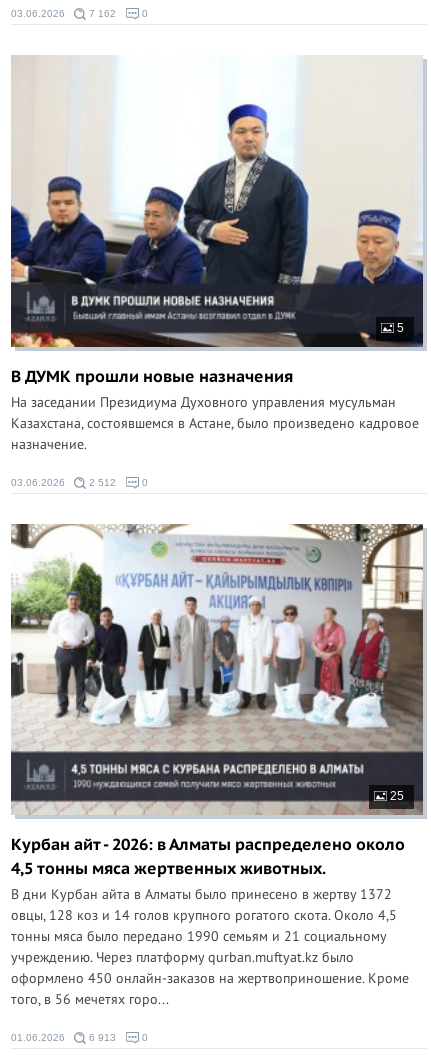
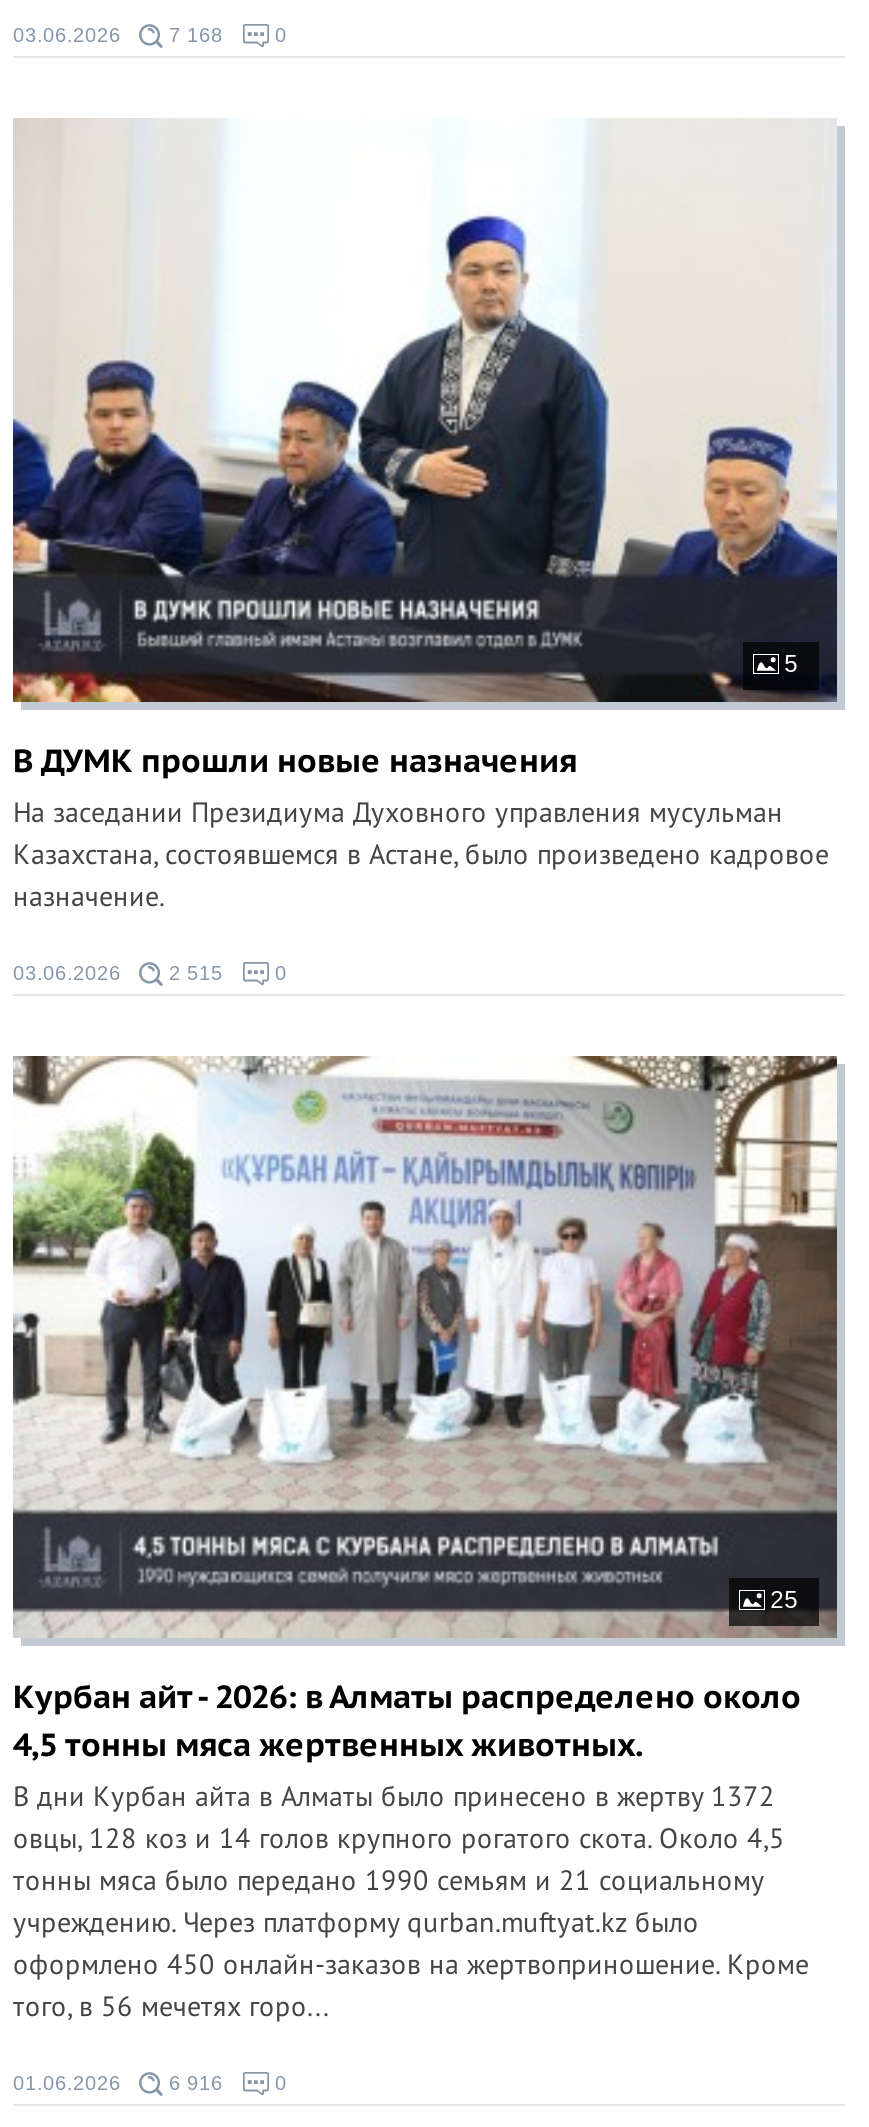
- 03.06.2026 7 162
+ 03.06.2026 7 168

- 03.06.2026 2 512
+ 03.06.2026 2 515

- 01.06.2026 6 913
+ 01.06.2026 6 916
